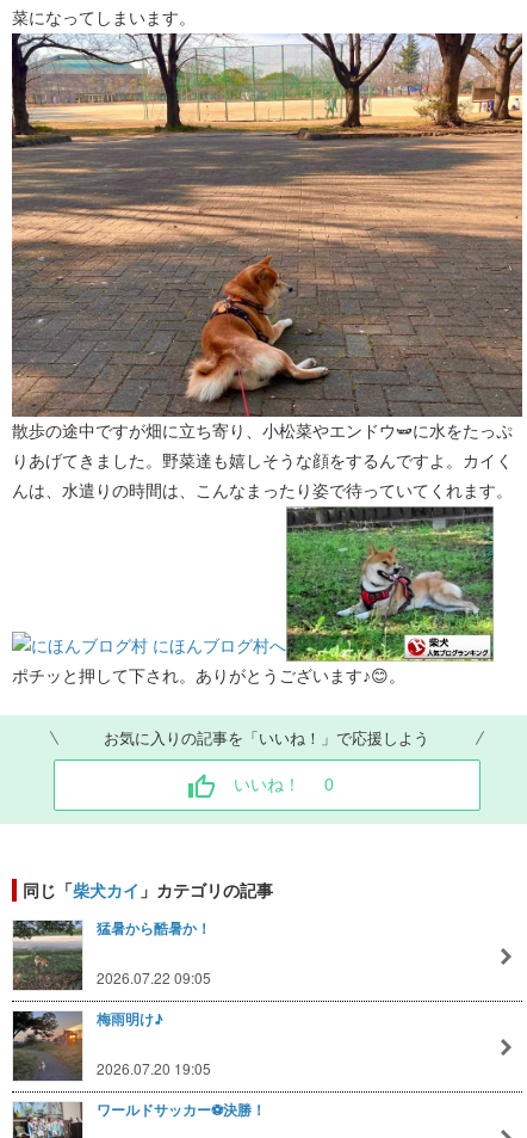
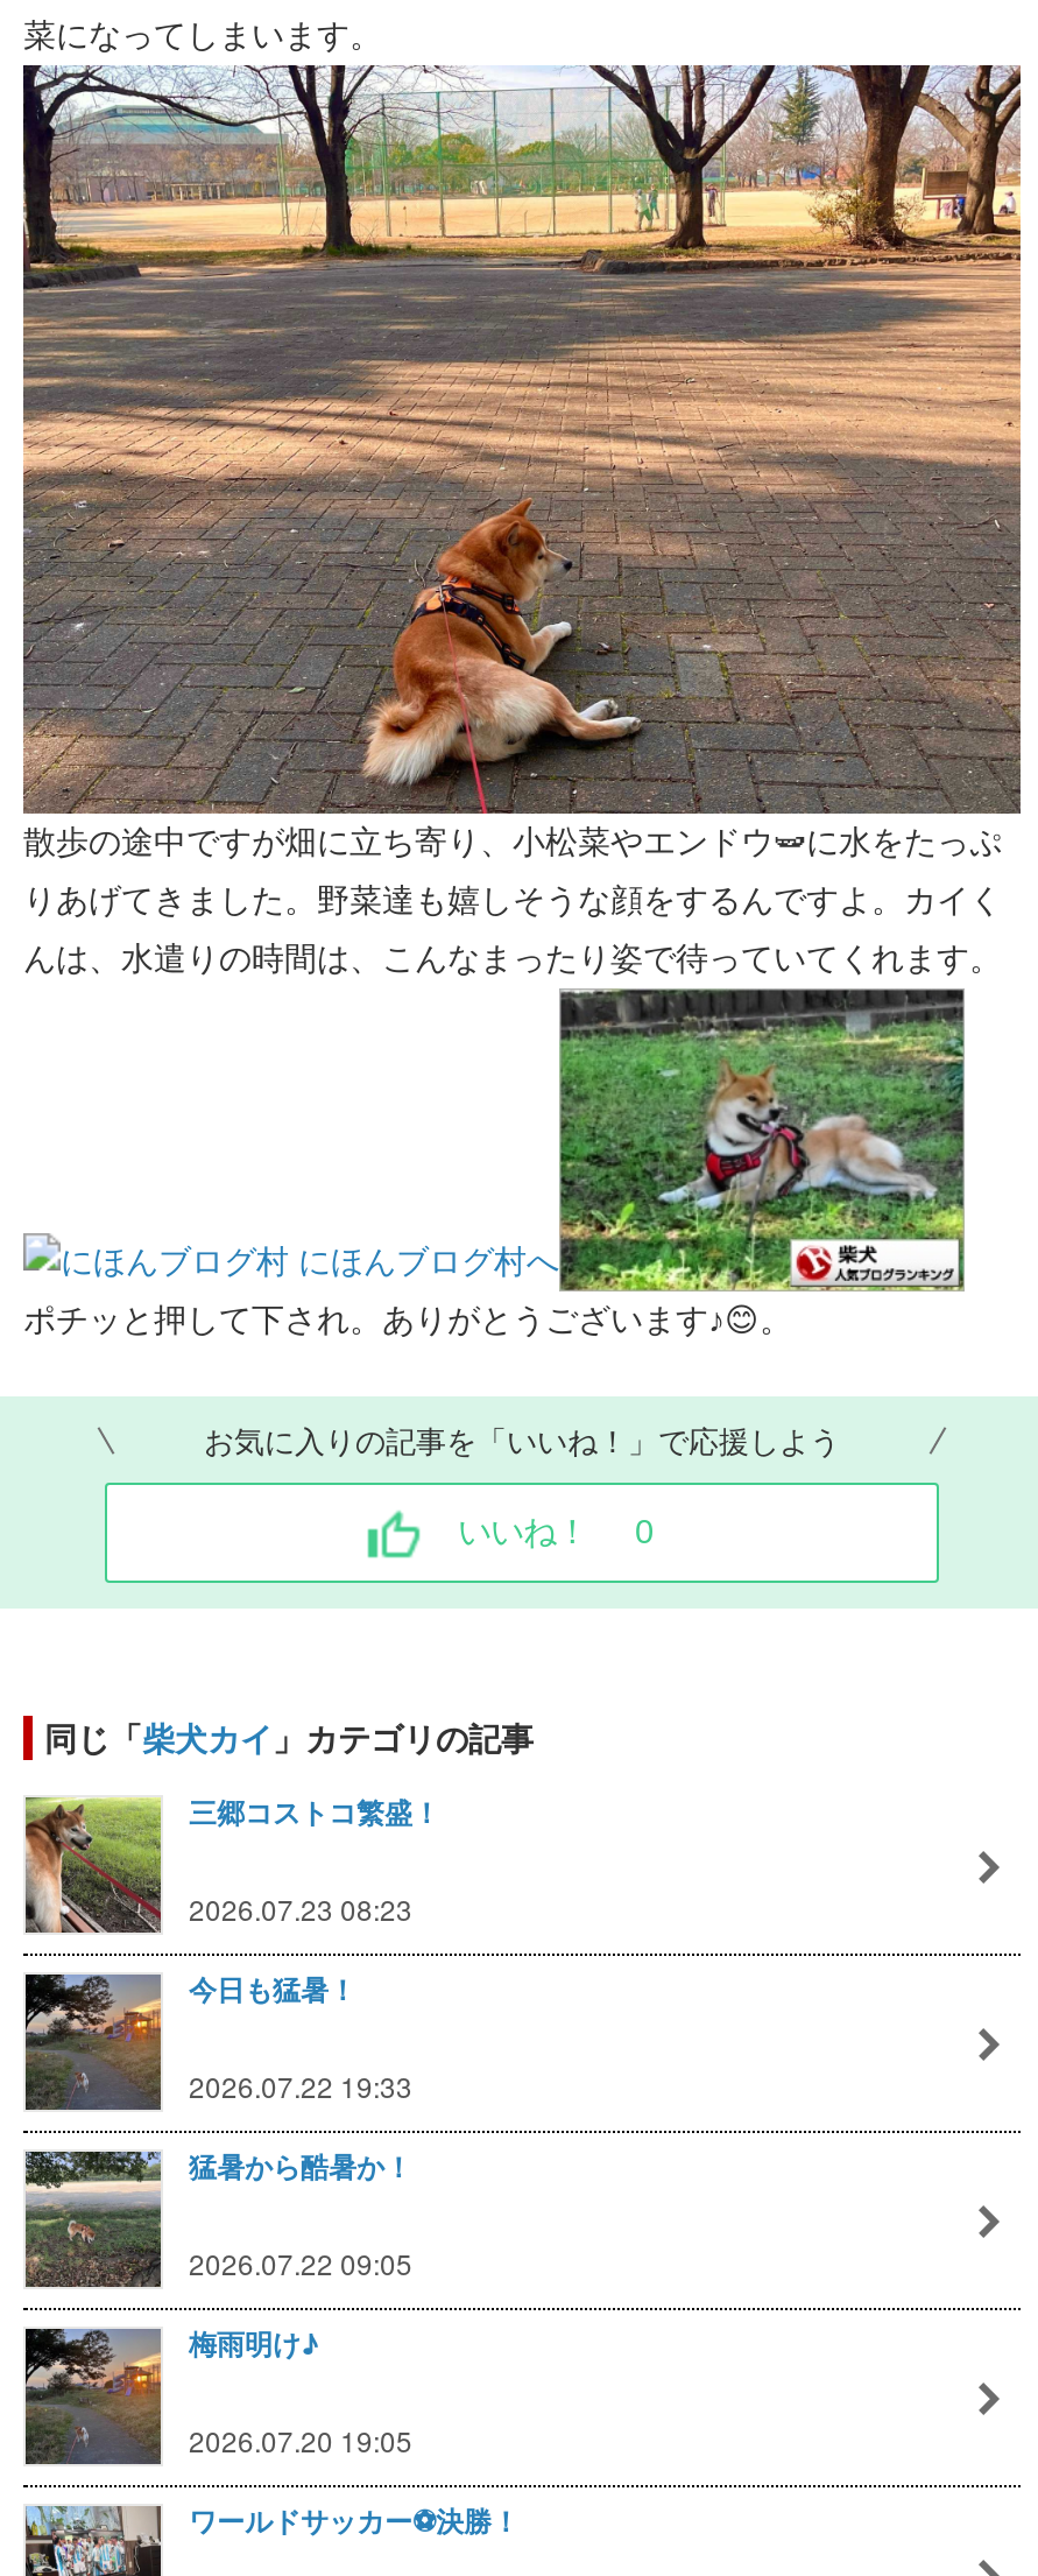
+ [image]
+ 三郷コストコ繁盛！
+ 2026.07.23 08:23
+ 今日も猛暑！
+ 2026.07.22 19:33
